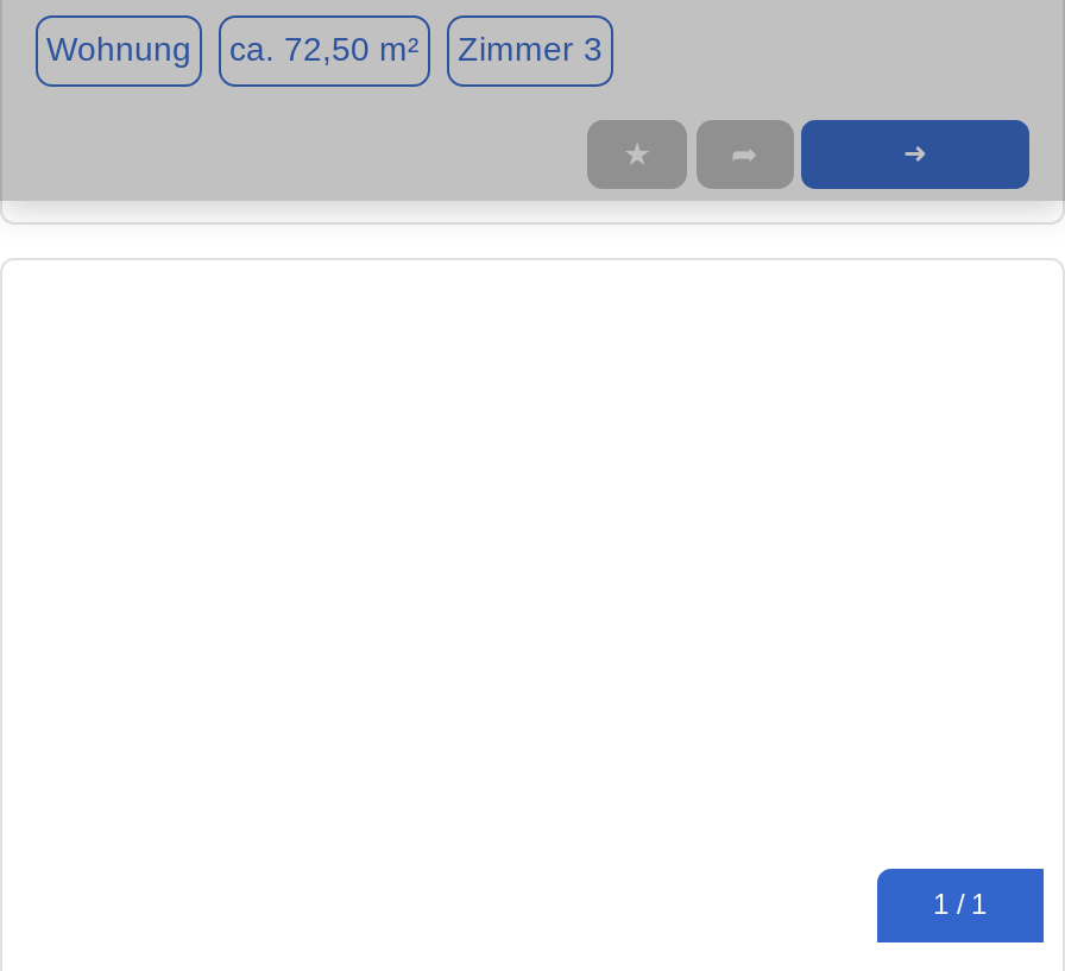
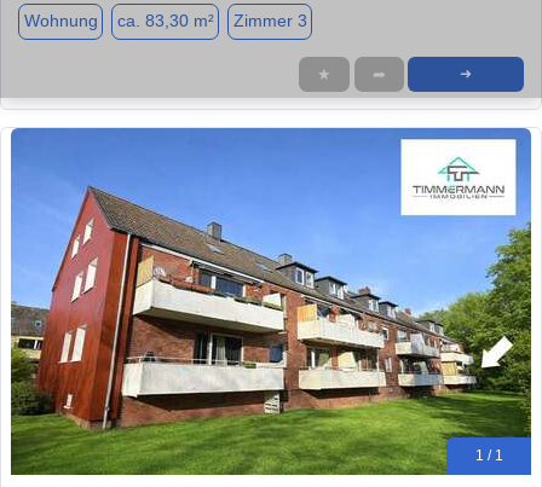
- Wohnung ca. 72,50 m² Zimmer 3
+ Wohnung ca. 83,30 m² Zimmer 3

+ [image]
